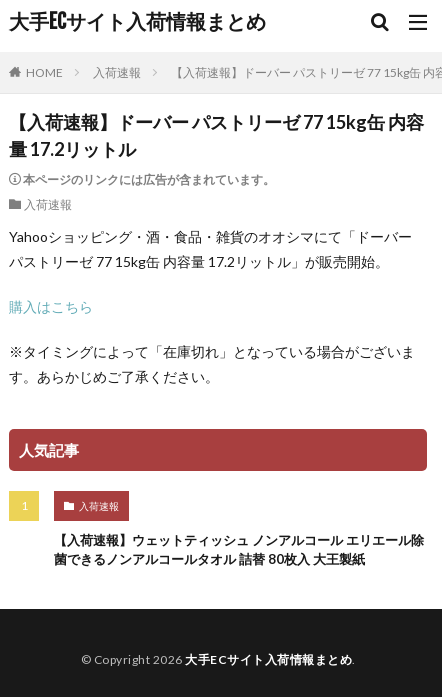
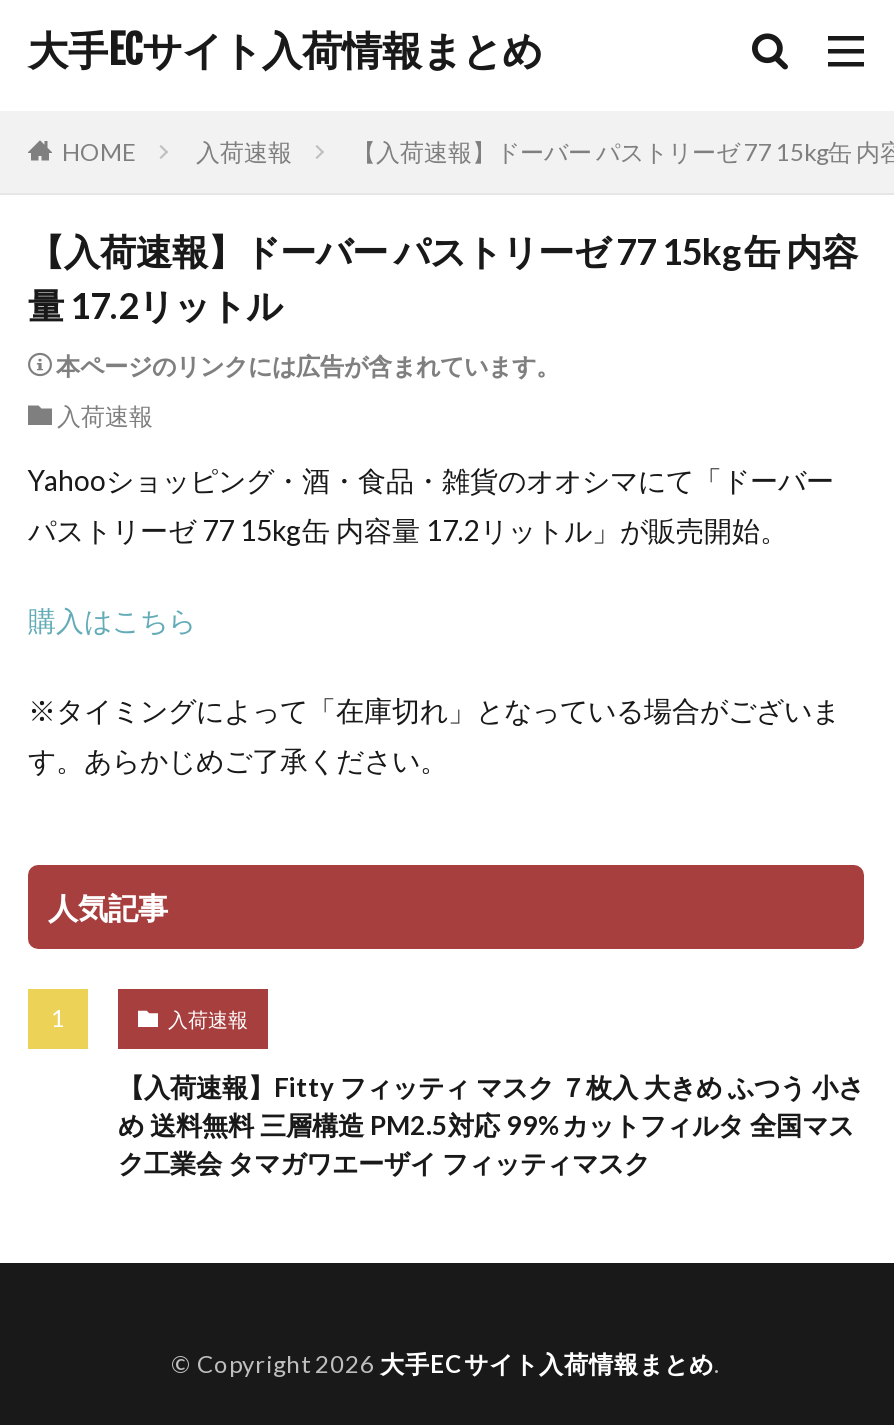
- 【入荷速報】ウェットティッシュ ノンアルコール エリエール除
- 菌できるノンアルコールタオル 詰替 80枚入 大王製紙
+ 【入荷速報】Fitty フィッティ マスク ７枚入 大きめ ふつう 小さ
+ め 送料無料 三層構造 PM2.5対応 99%カットフィルタ 全国マス
+ ク工業会 タマガワエーザイ フィッティマスク
